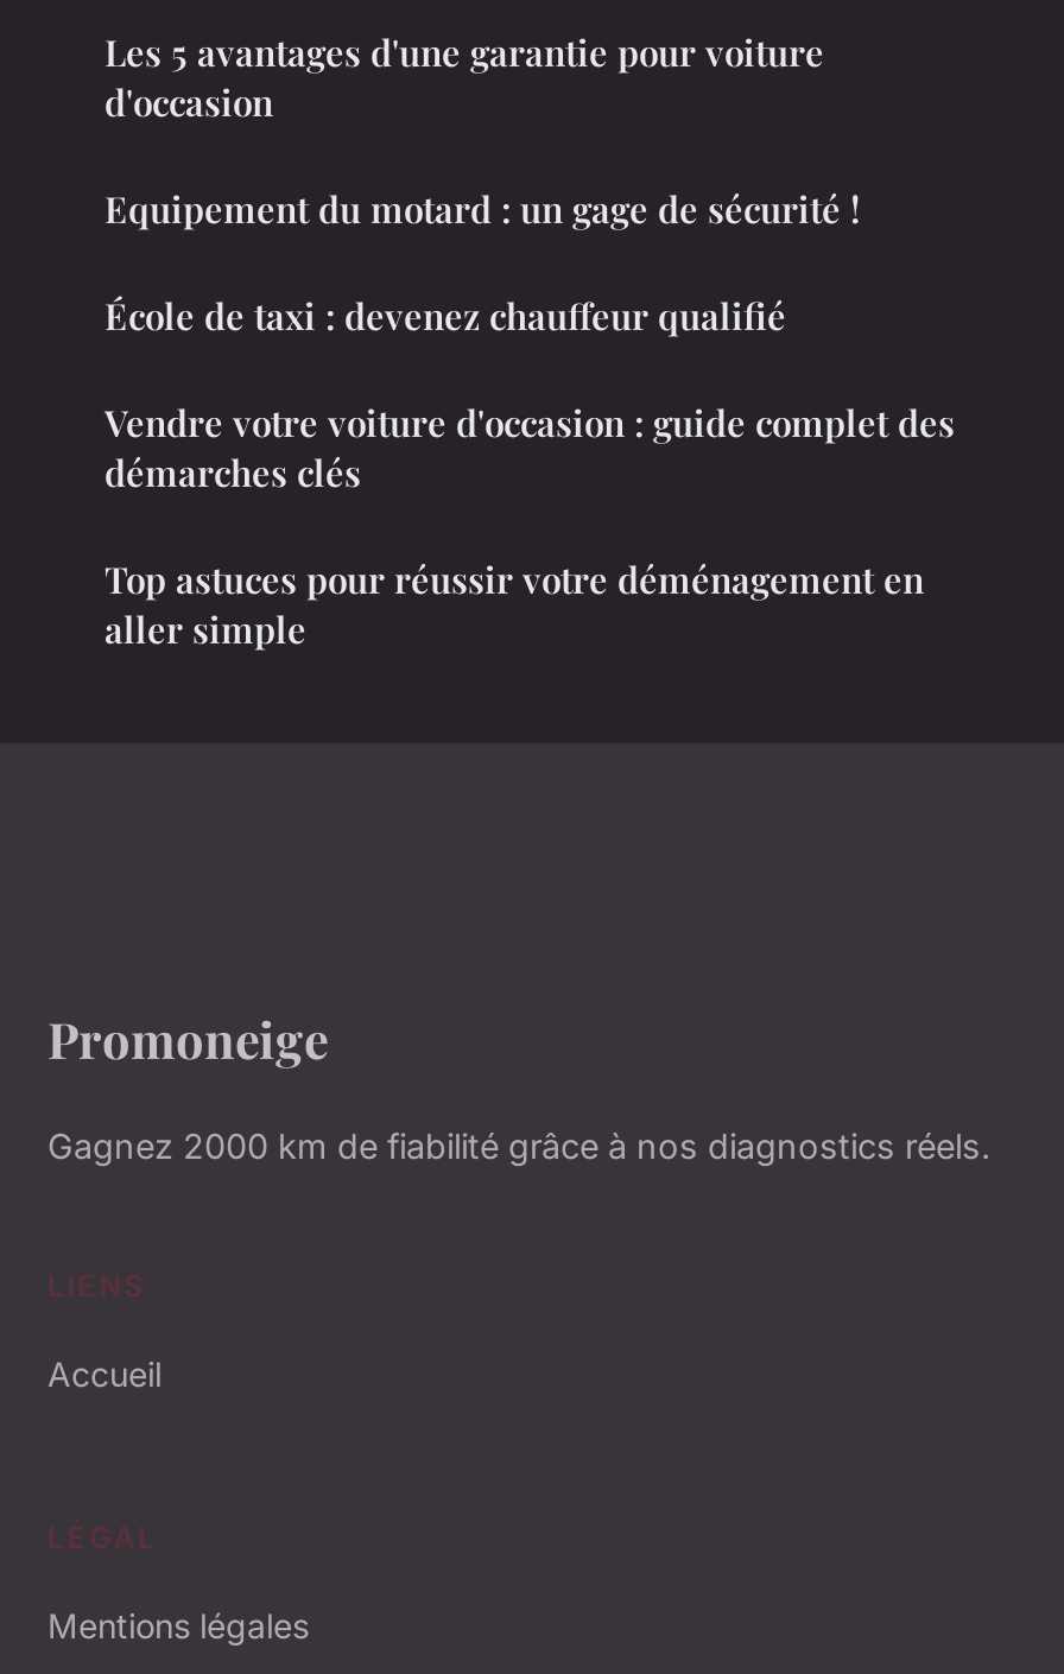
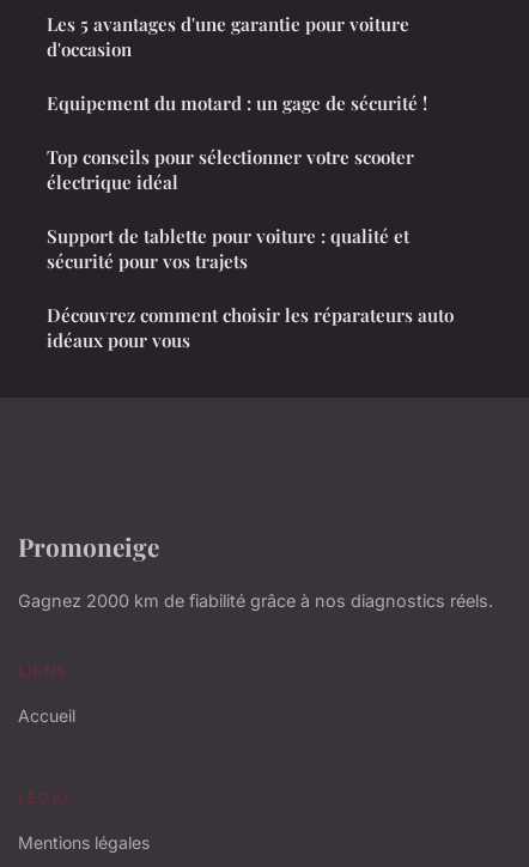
- École de taxi : devenez chauffeur qualifié
+ Top conseils pour sélectionner votre scooter
+ électrique idéal

- Vendre votre voiture d'occasion : guide complet des
- démarches clés
+ Support de tablette pour voiture : qualité et
+ sécurité pour vos trajets

- Top astuces pour réussir votre déménagement en
- aller simple
+ Découvrez comment choisir les réparateurs auto
+ idéaux pour vous
